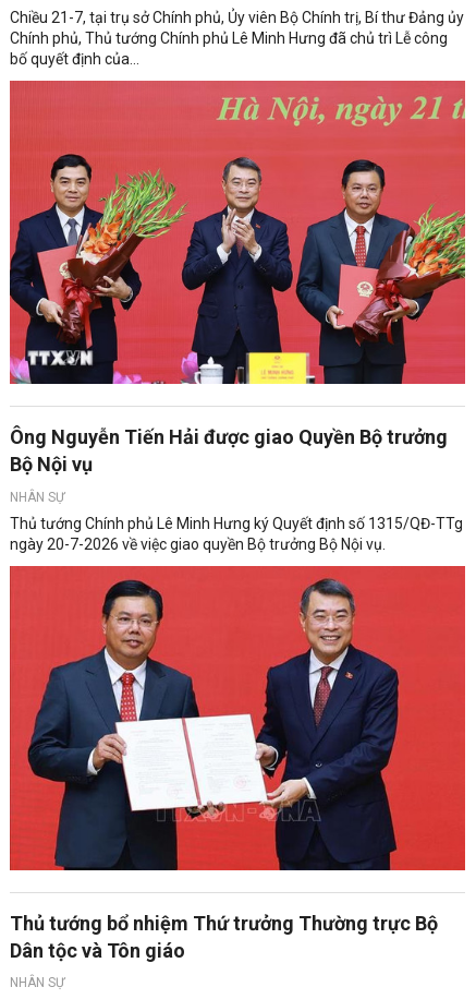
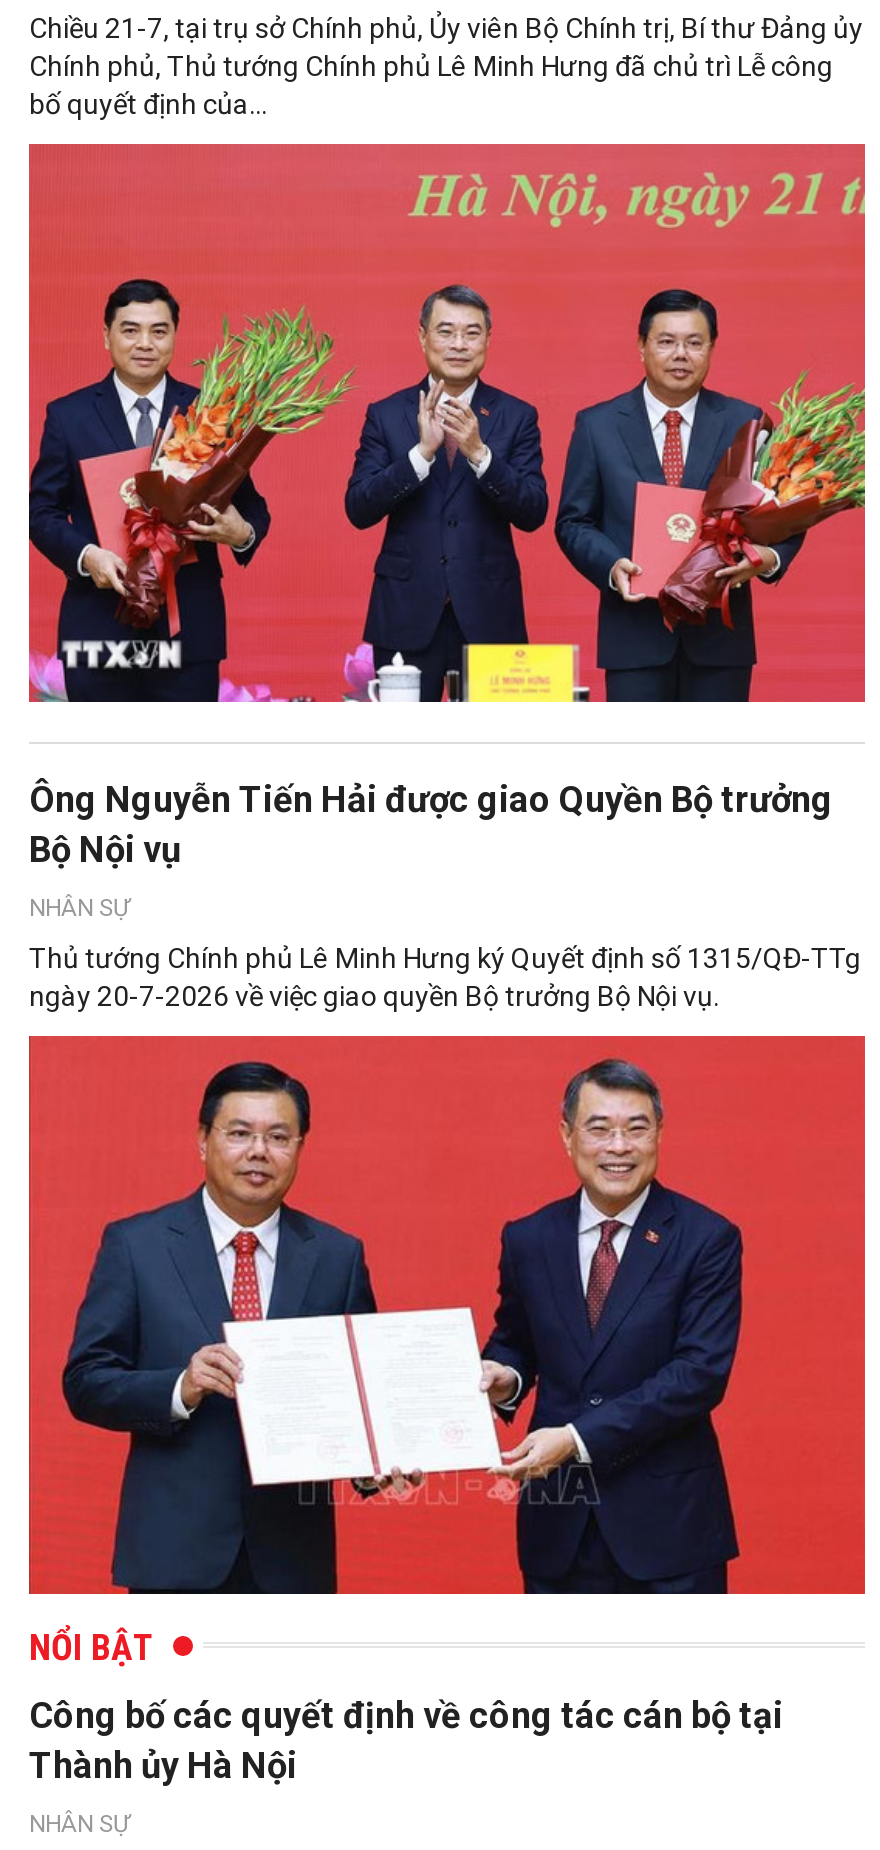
- Thủ tướng bổ nhiệm Thứ trưởng Thường trực Bộ
- Dân tộc và Tôn giáo
+ NỔI BẬT
+ Công bố các quyết định về công tác cán bộ tại
+ Thành ủy Hà Nội
